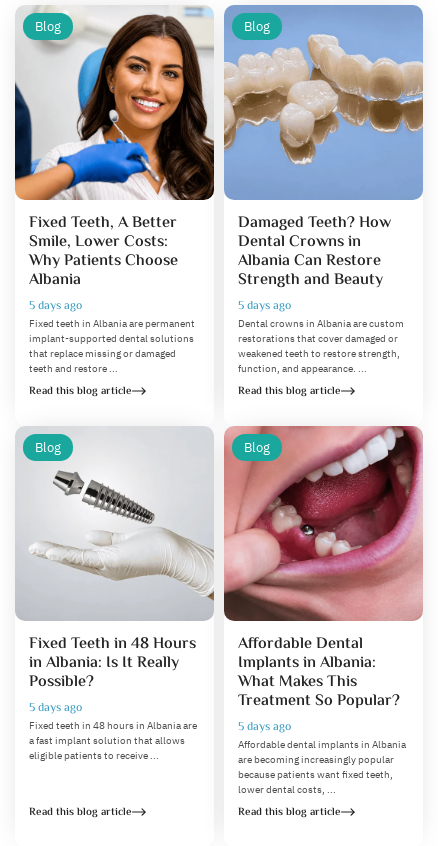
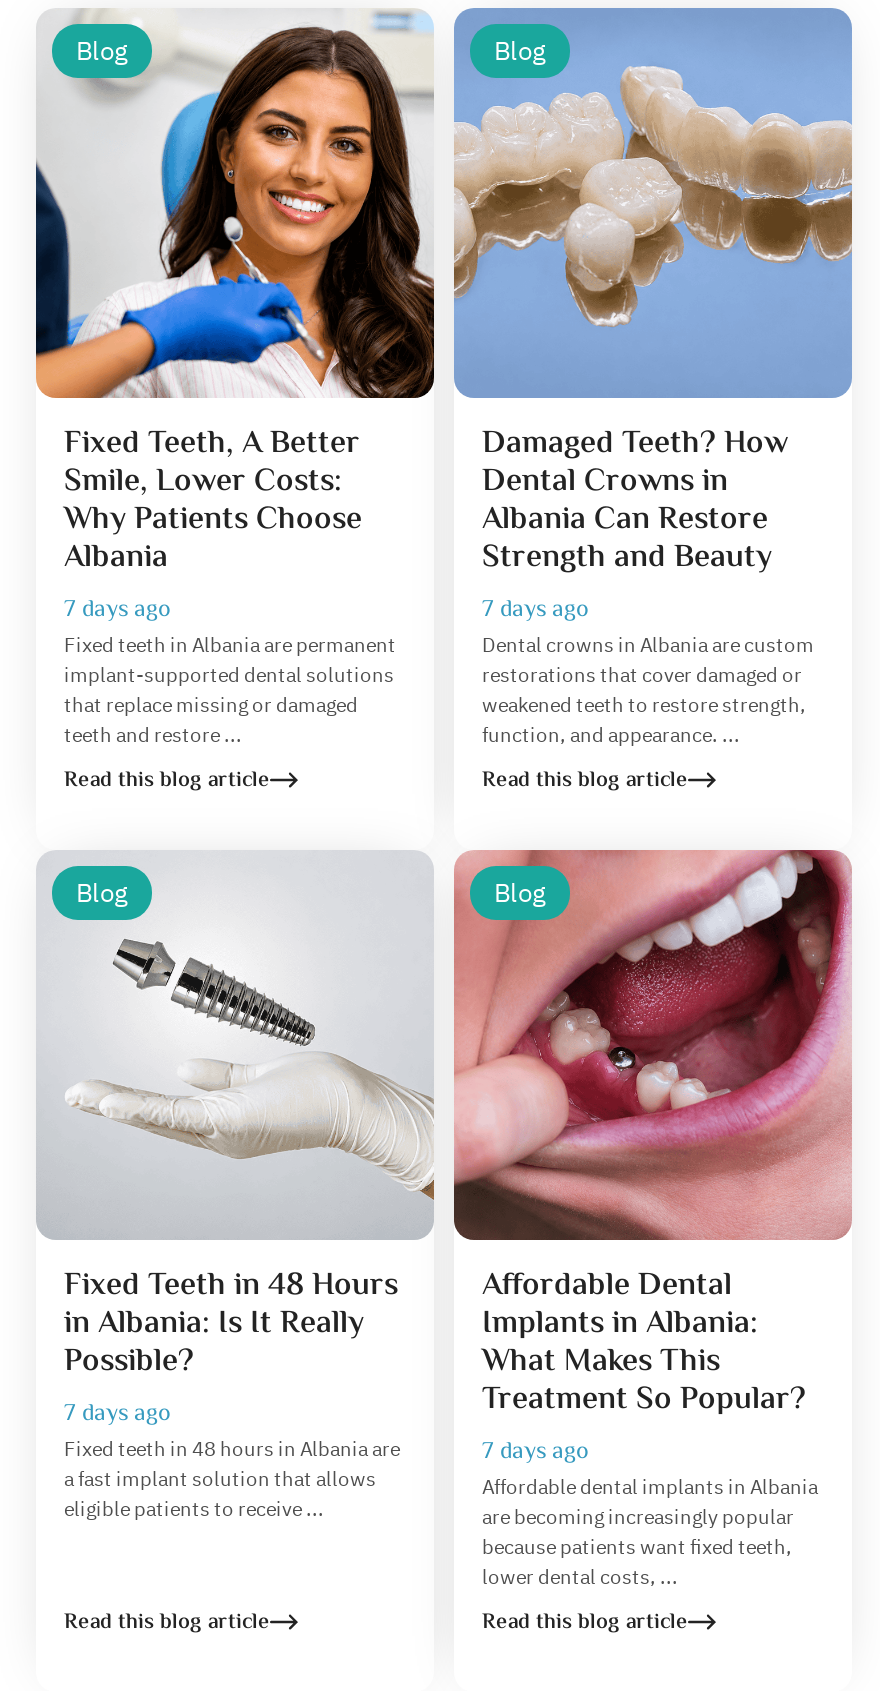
- 5 days ago
+ 7 days ago

- 5 days ago
+ 7 days ago

- 5 days ago
+ 7 days ago

- 5 days ago
+ 7 days ago
